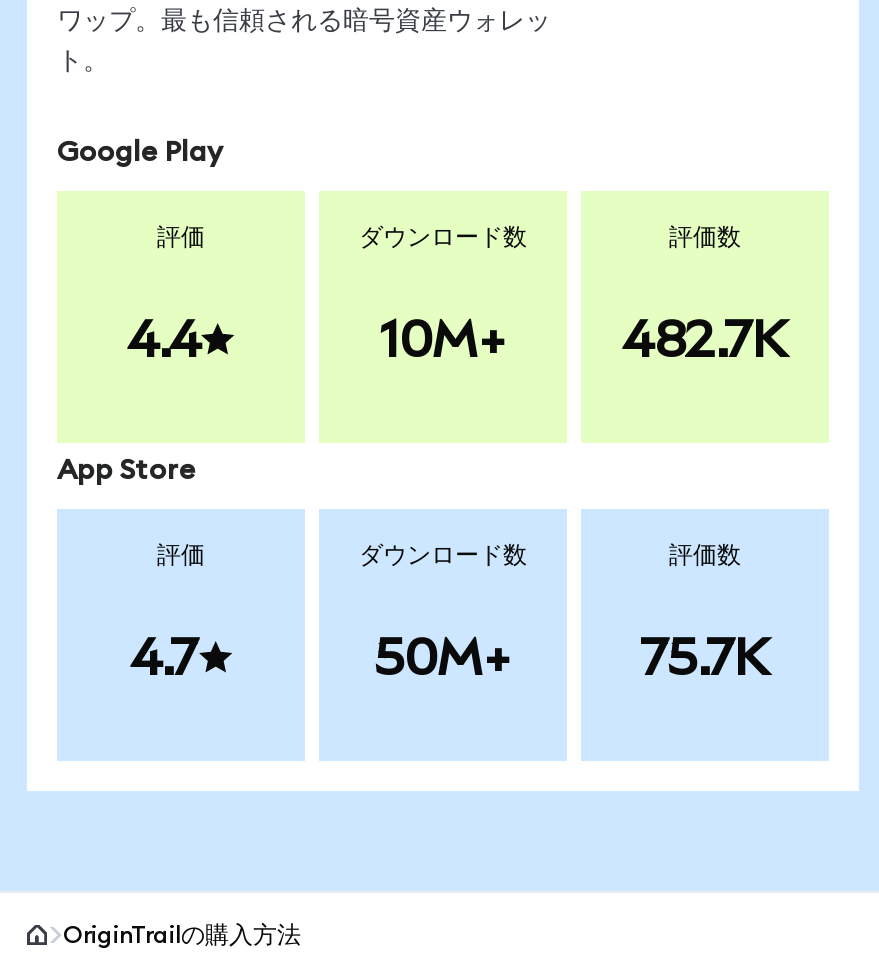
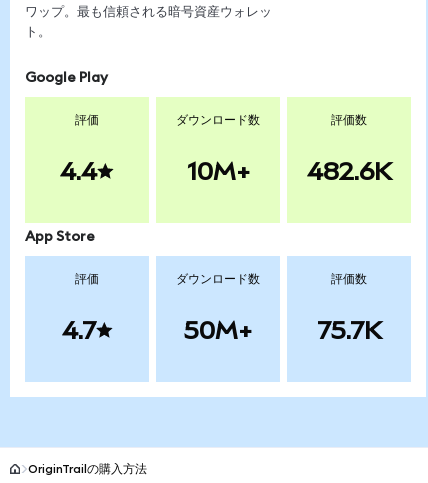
- 482.7K
+ 482.6K
